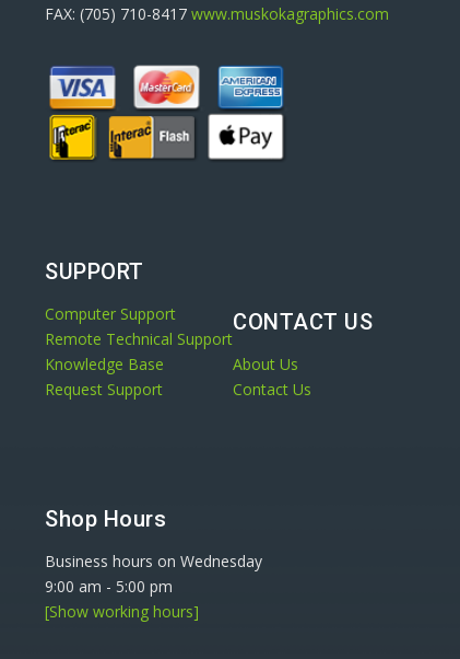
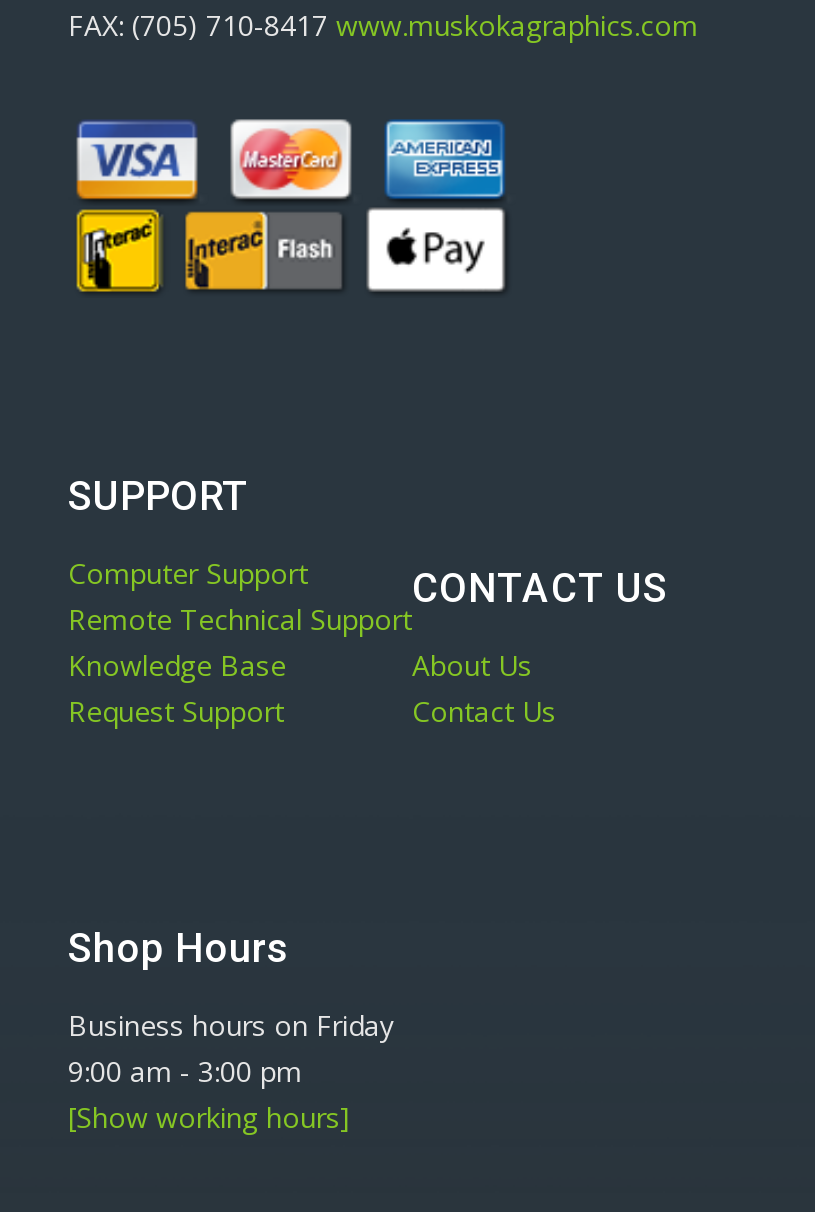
- Business hours on Wednesday
+ Business hours on Friday

- 9:00 am - 5:00 pm
+ 9:00 am - 3:00 pm
